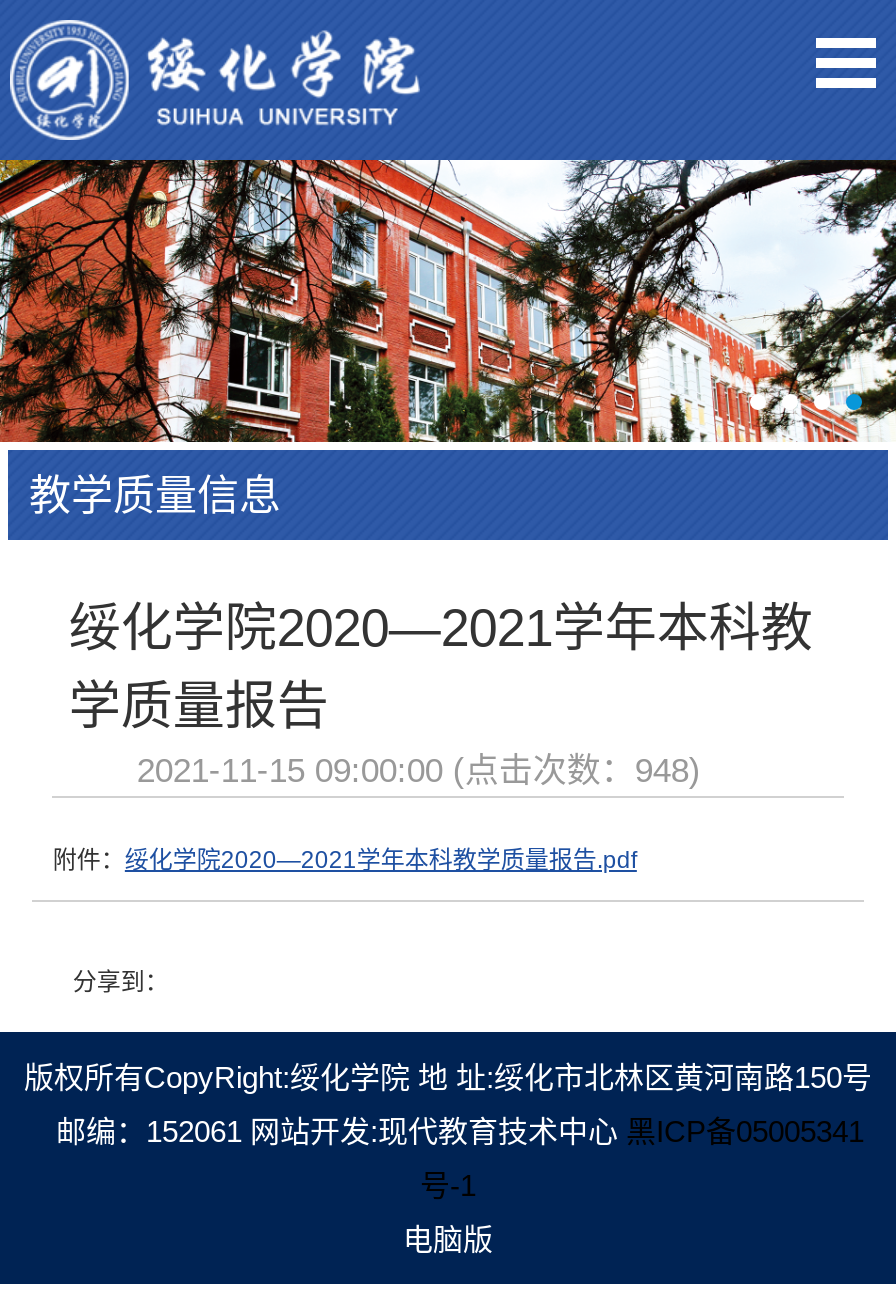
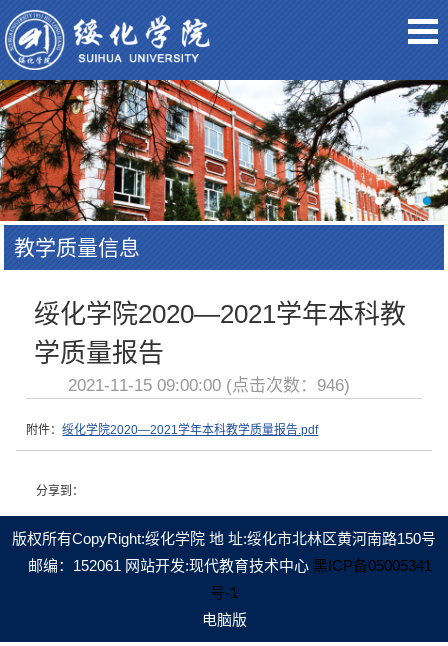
- 2021-11-15 09:00:00 (点击次数：948)
+ 2021-11-15 09:00:00 (点击次数：946)
